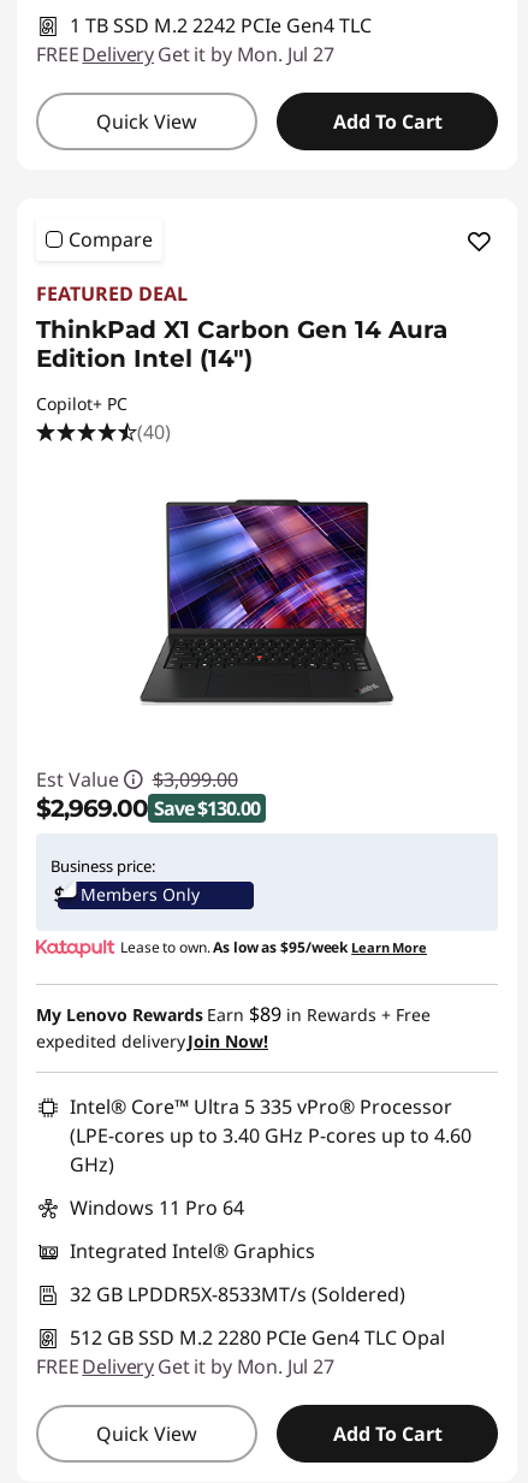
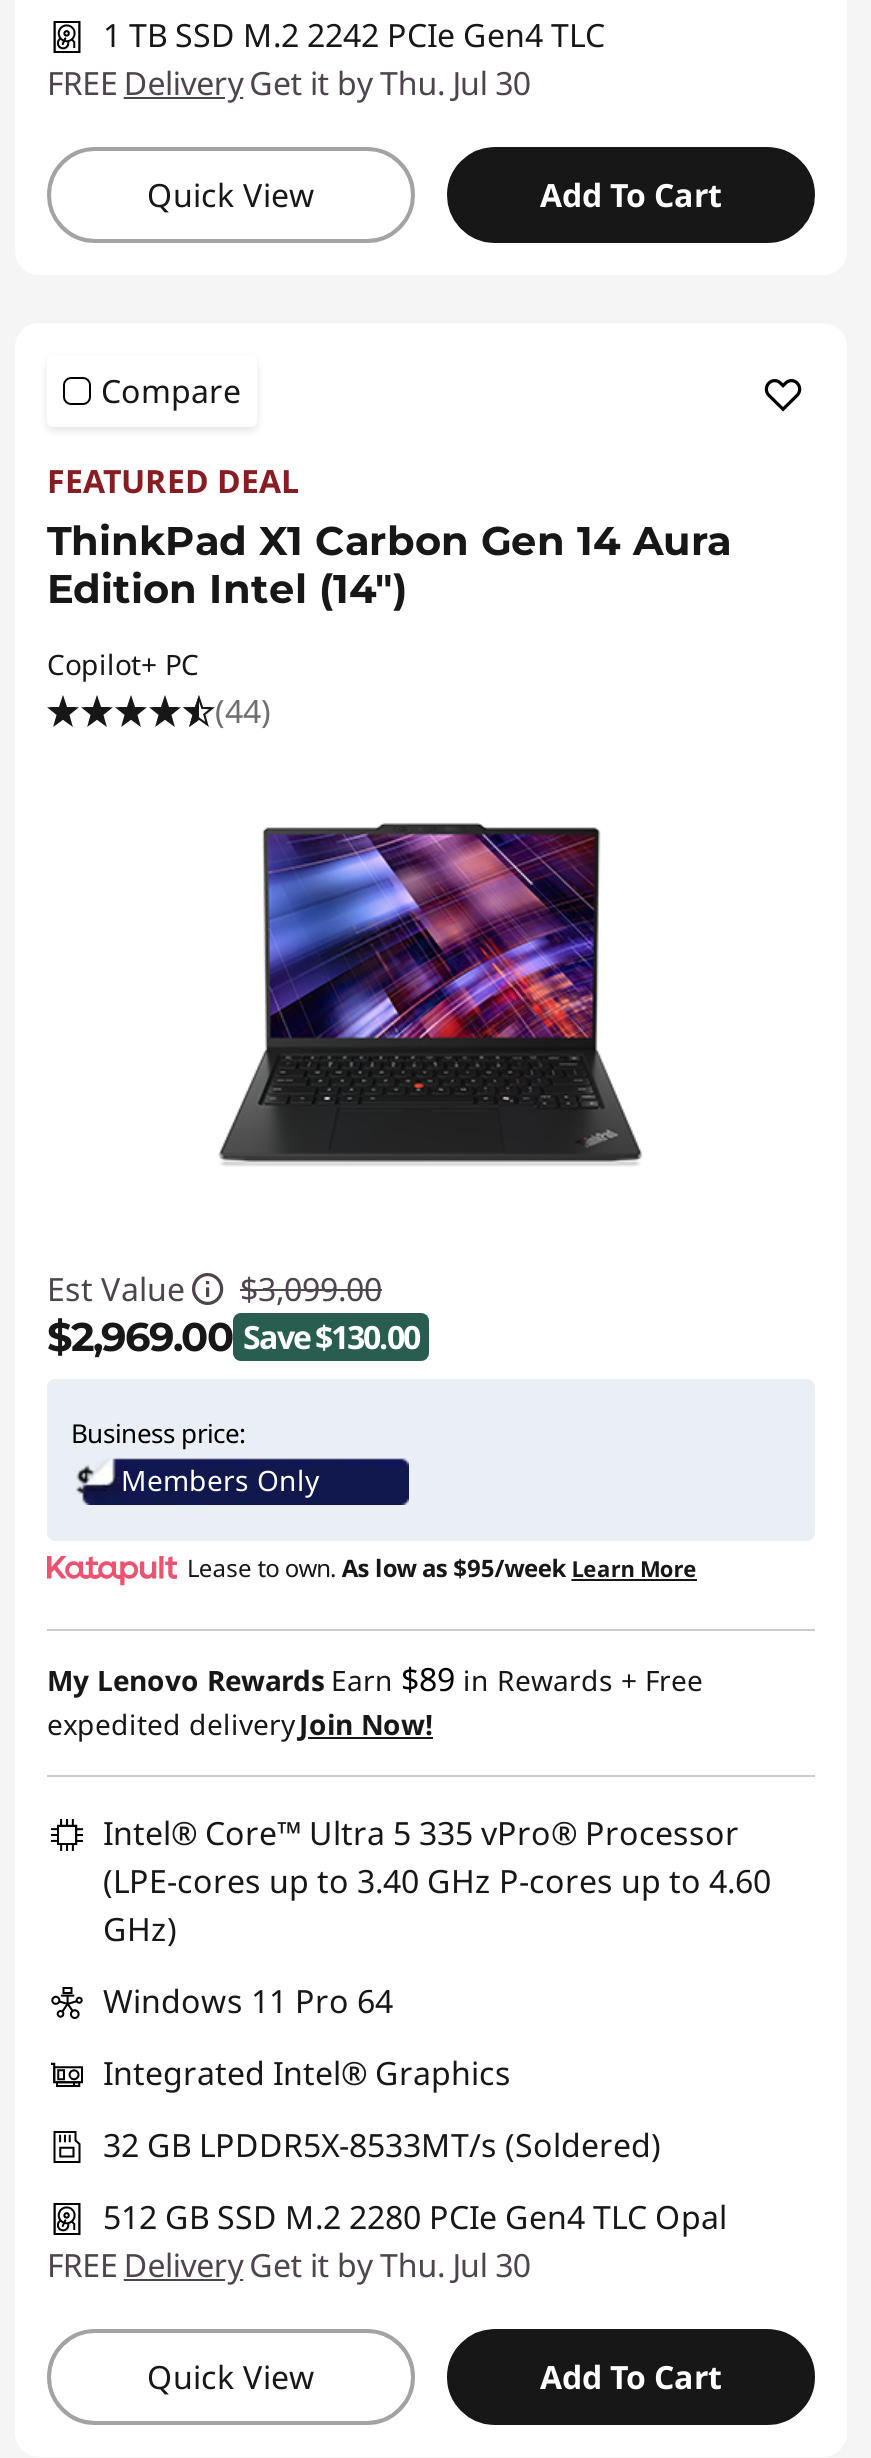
- FREE Delivery Get it by Mon. Jul 27
+ FREE Delivery Get it by Thu. Jul 30

- (40)
+ (44)

- FREE Delivery Get it by Mon. Jul 27
+ FREE Delivery Get it by Thu. Jul 30
